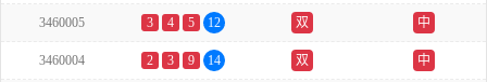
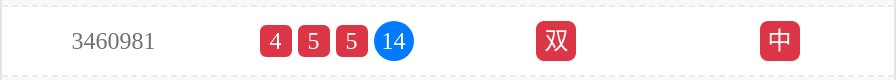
- 3460005
- 3
+ 3460981

- 12
- 双
- 中
- 3460004
- 2
- 3
- 9
+ 5
